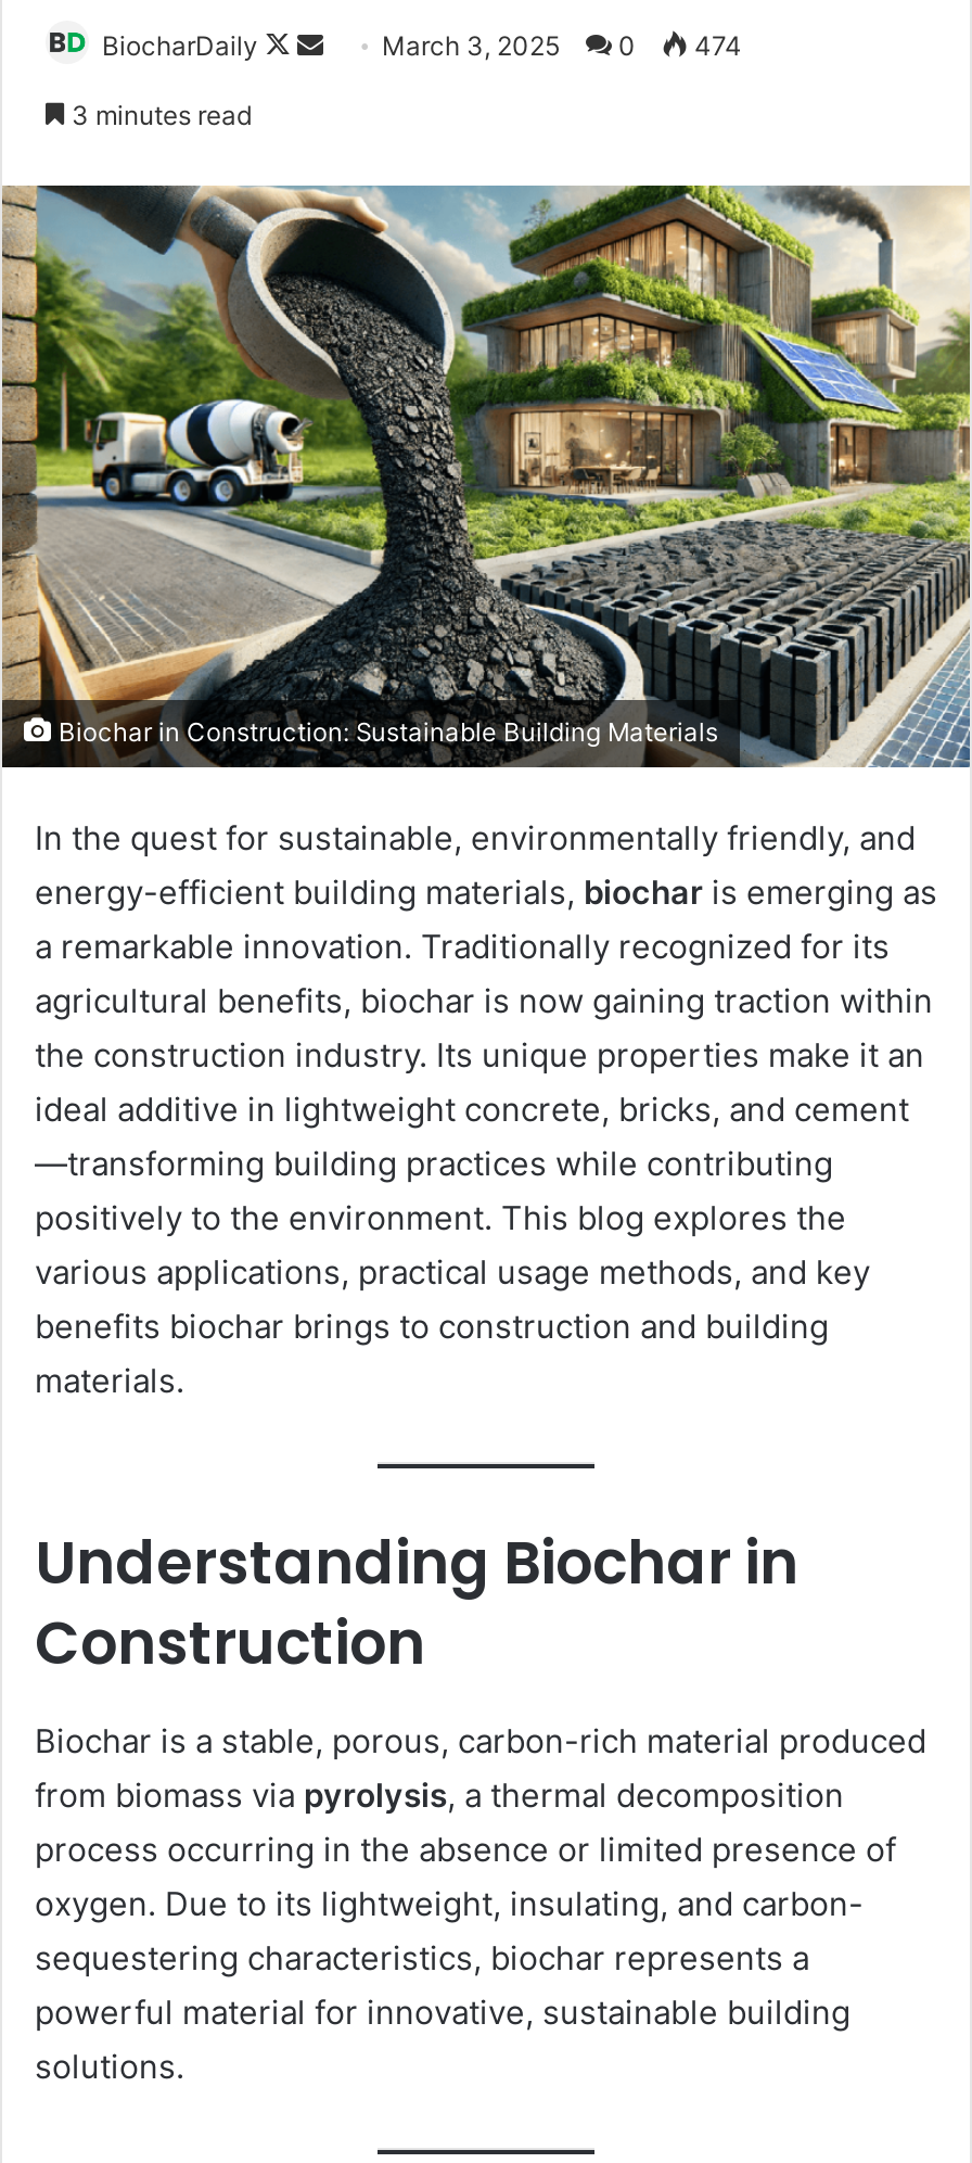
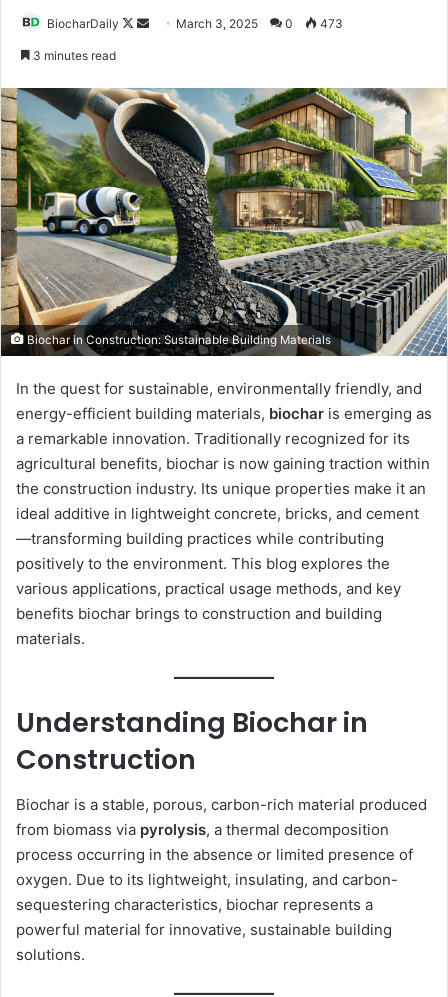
- 474
+ 473
